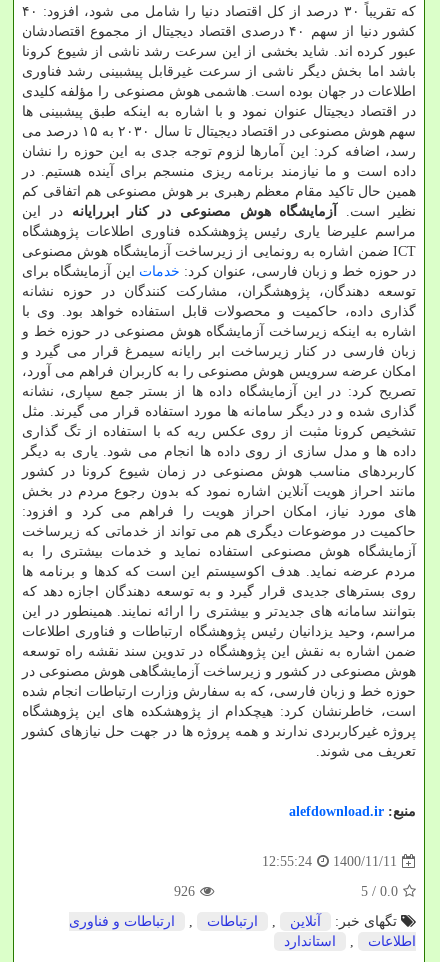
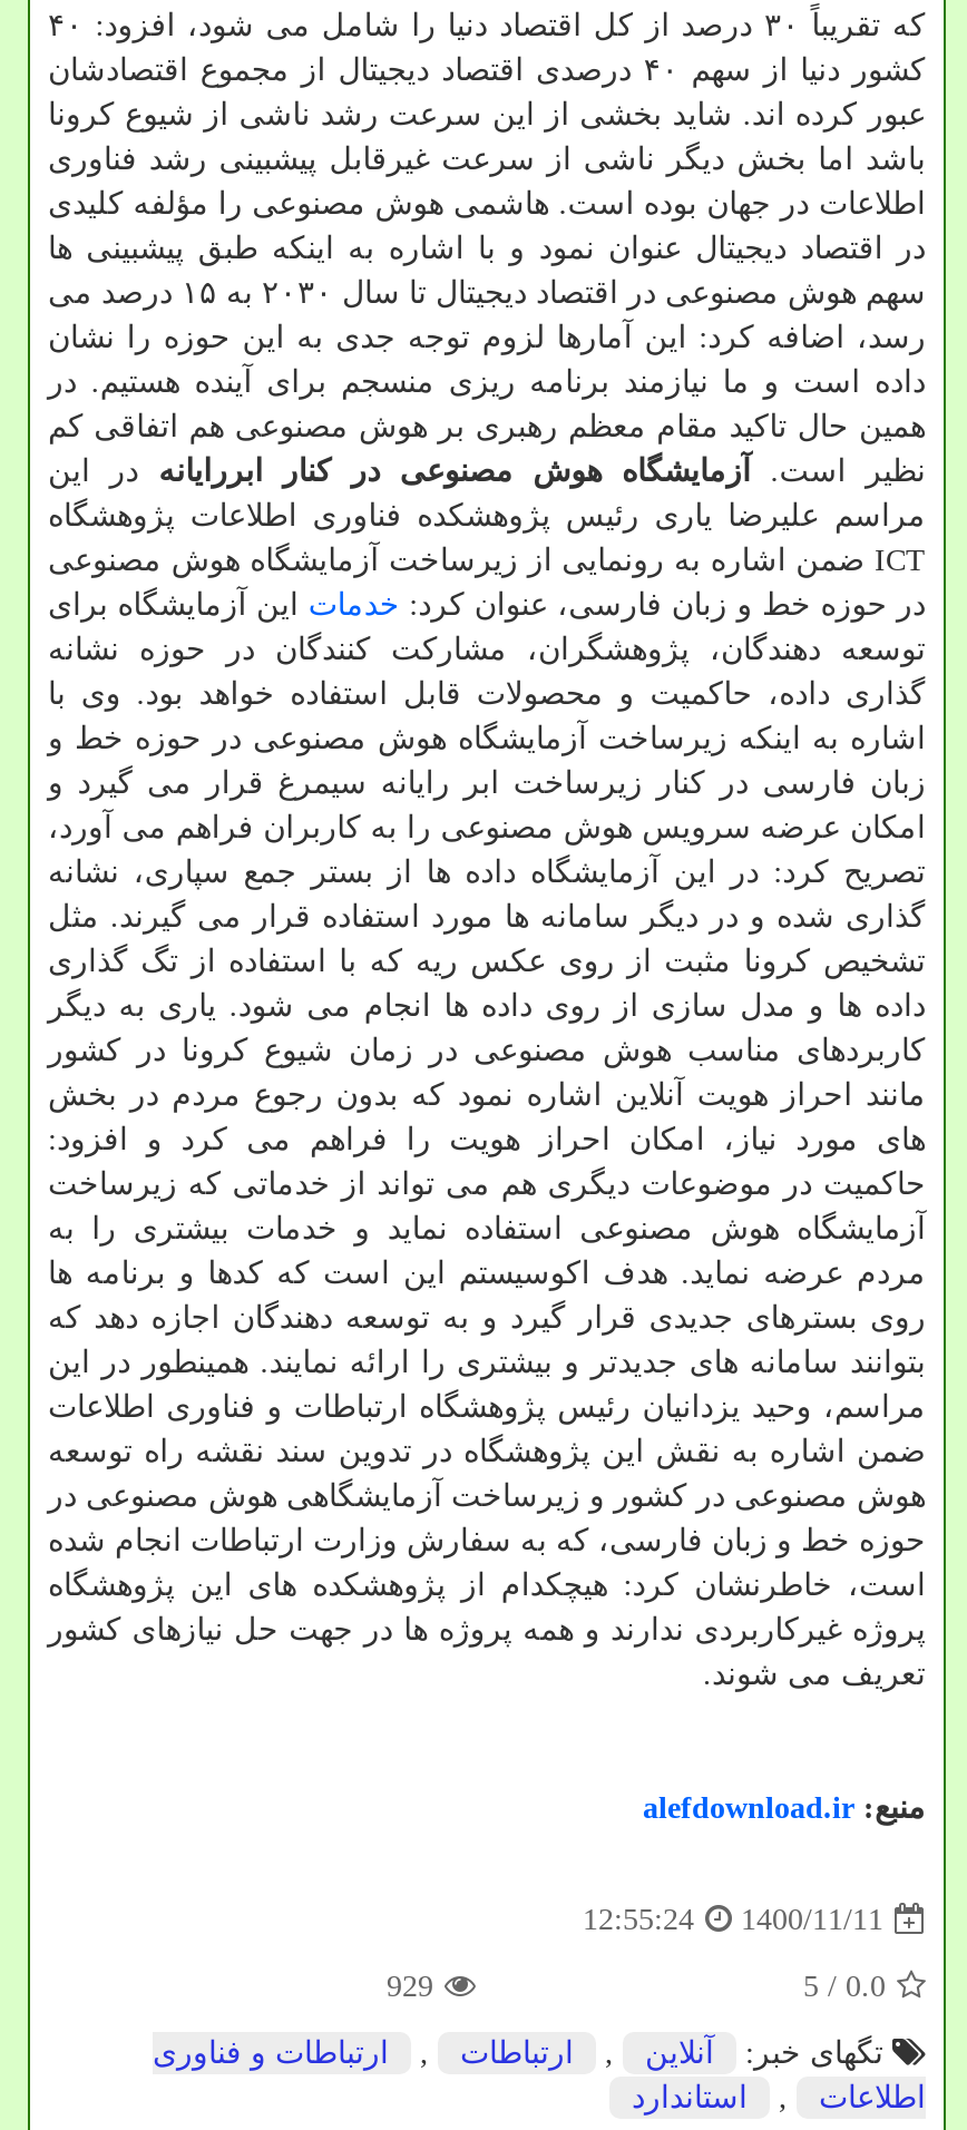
- 926
+ 929
